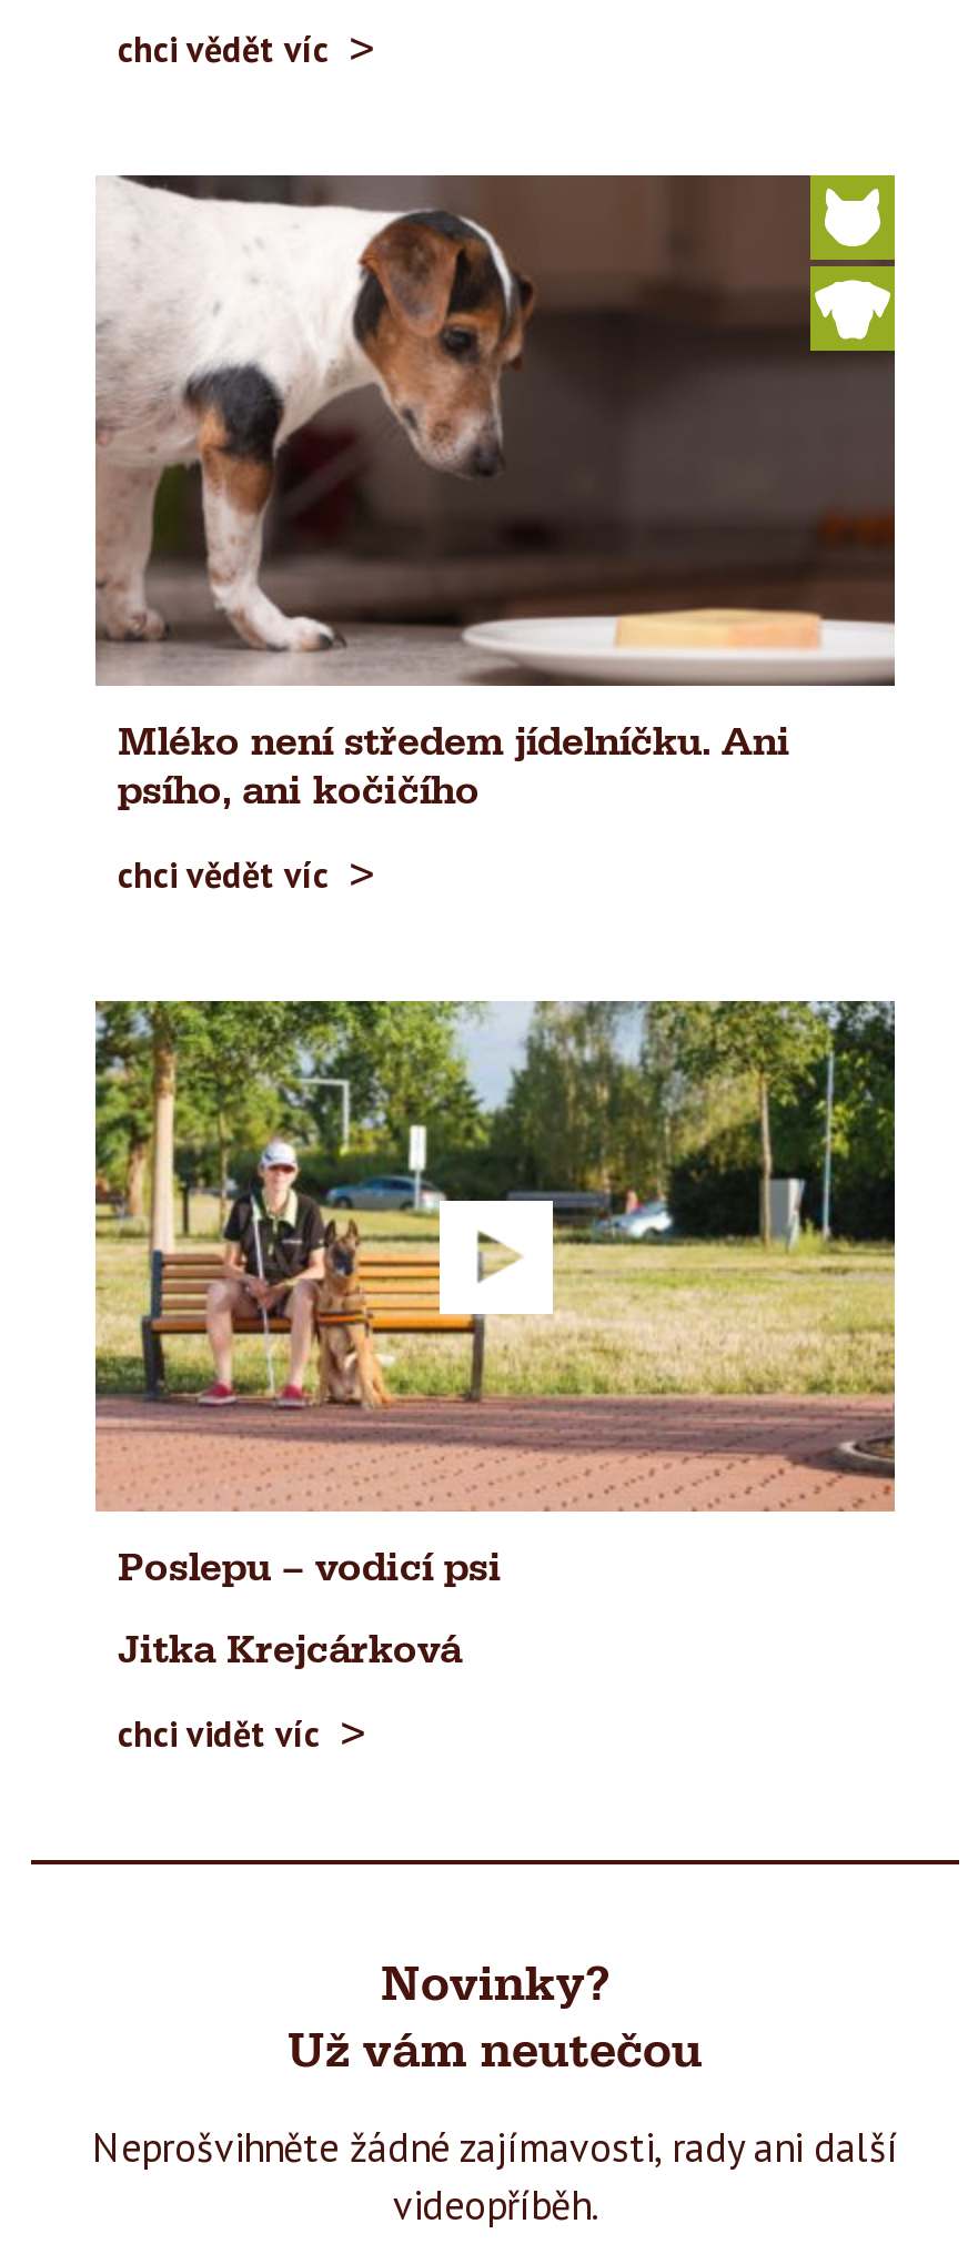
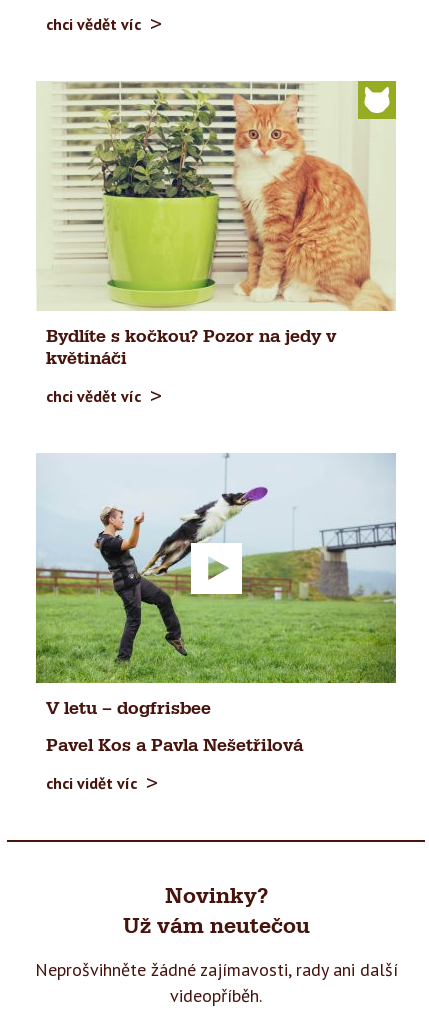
- [image]
- Mléko není středem jídelníčku. Ani
- psího, ani kočičího
+ [image]
+ Bydlíte s kočkou? Pozor na jedy v
+ květináči

- [image]
- Poslepu – vodicí psi
+ [image]
+ V letu – dogfrisbee

- Jitka Krejcárková
+ Pavel Kos a Pavla Nešetřilová
